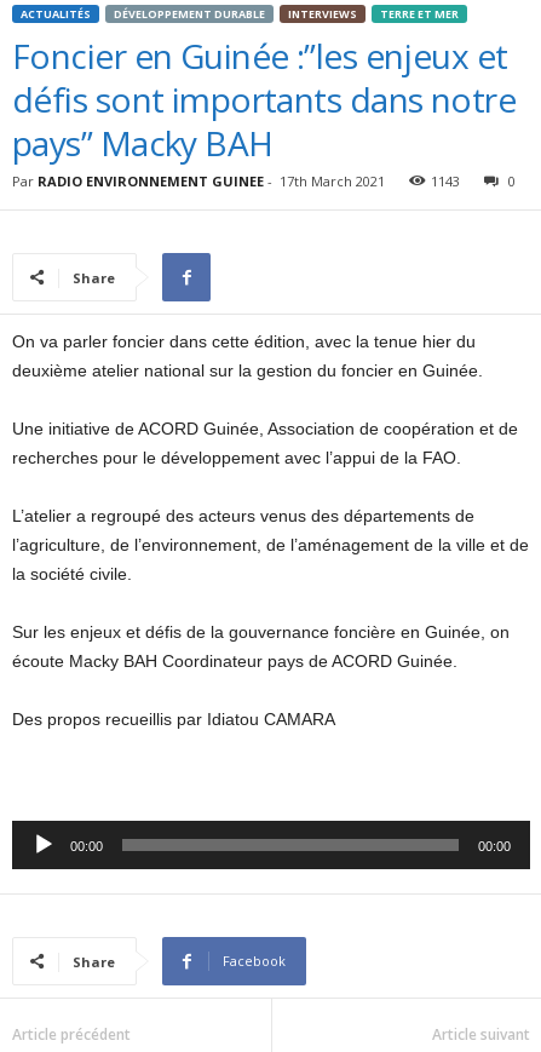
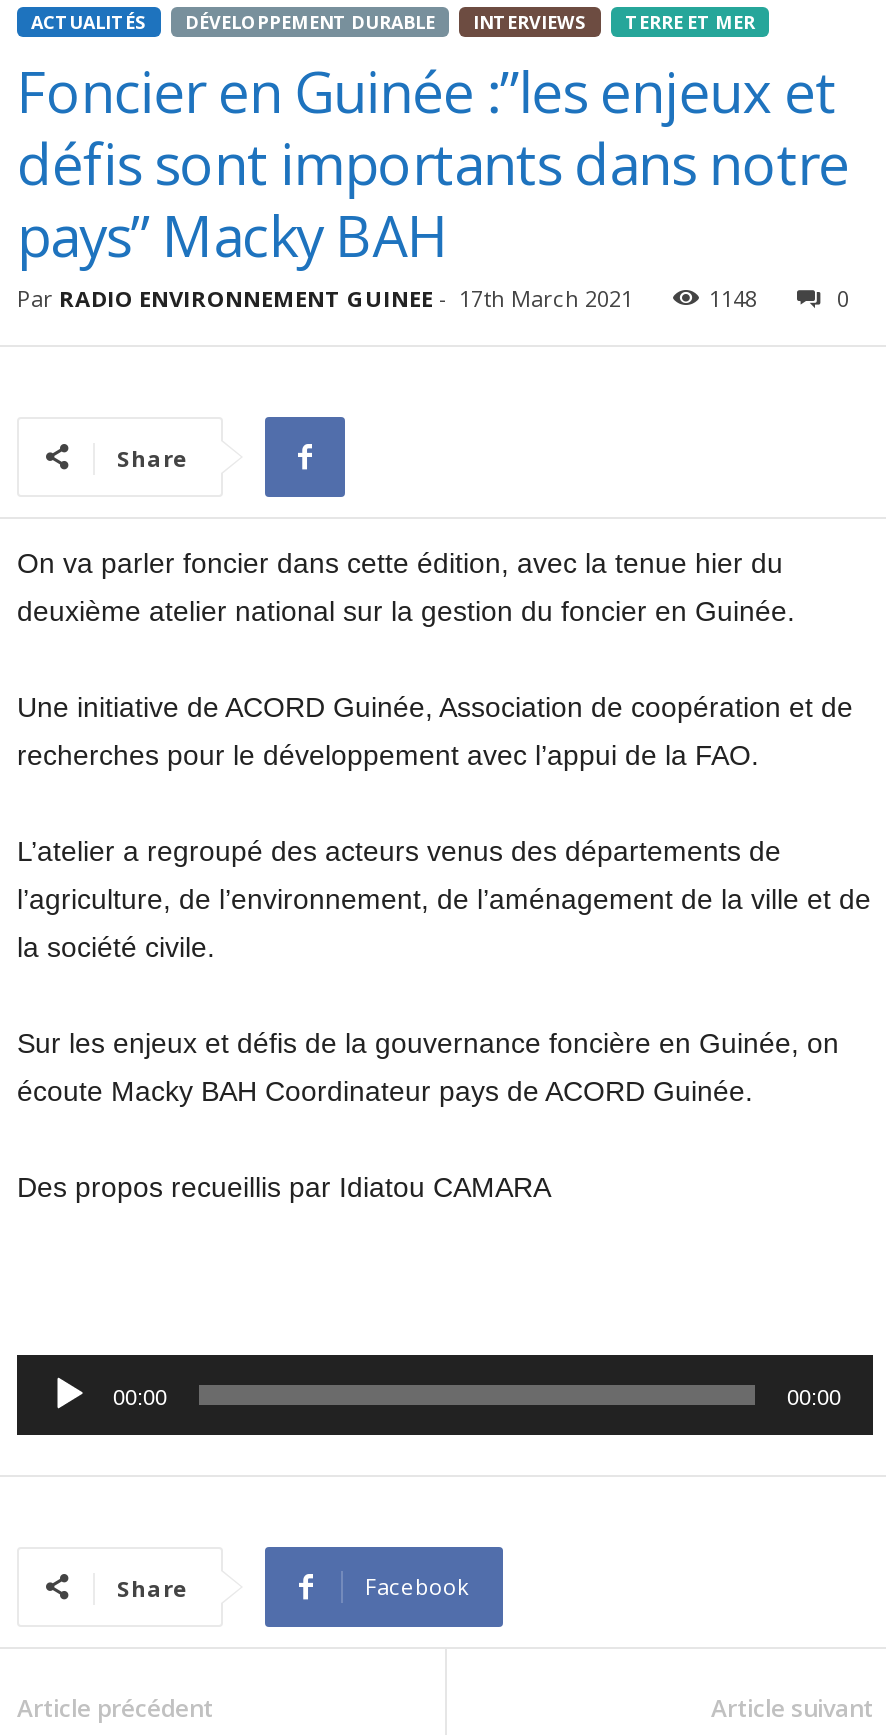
- 1143
+ 1148
